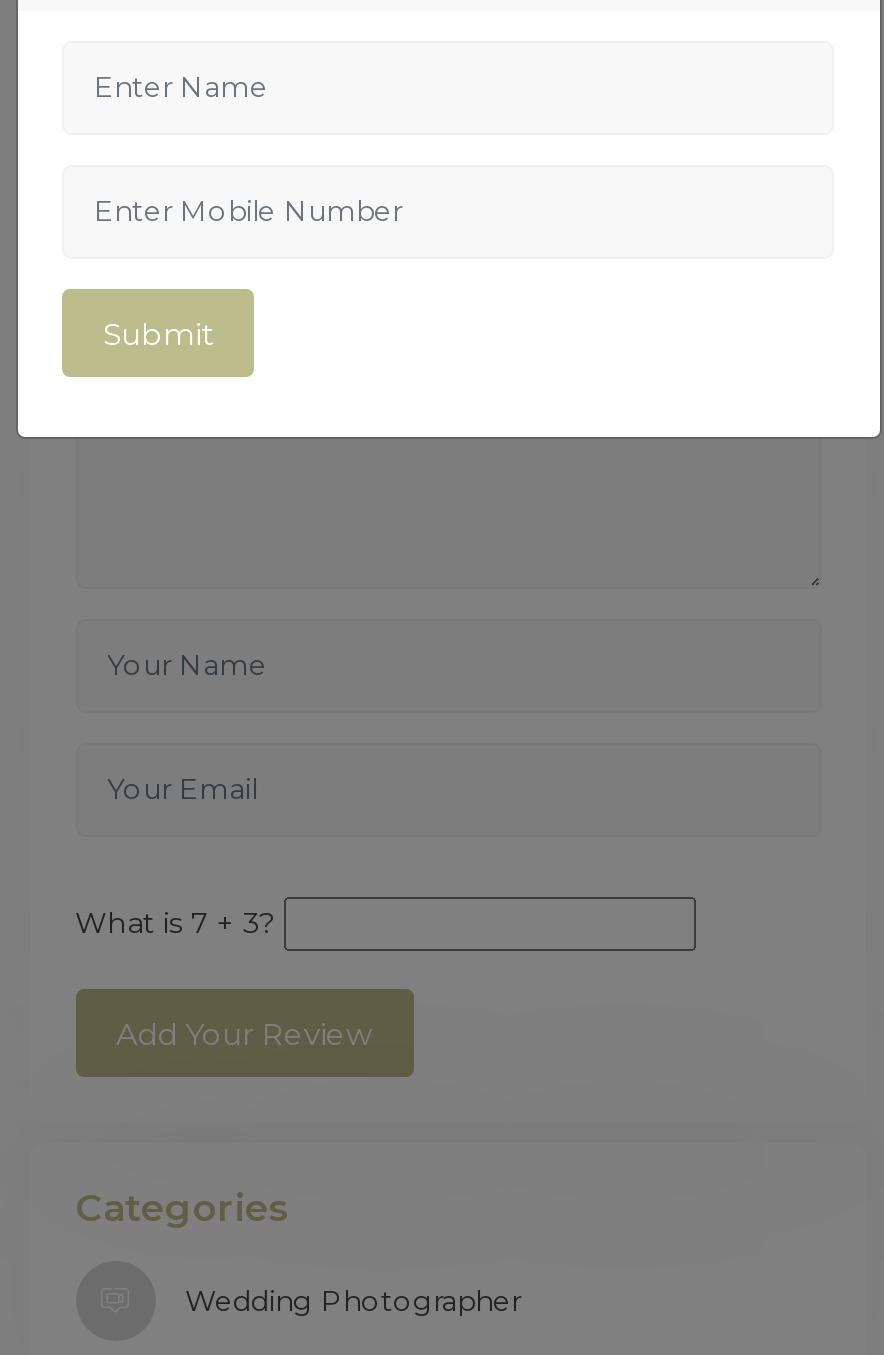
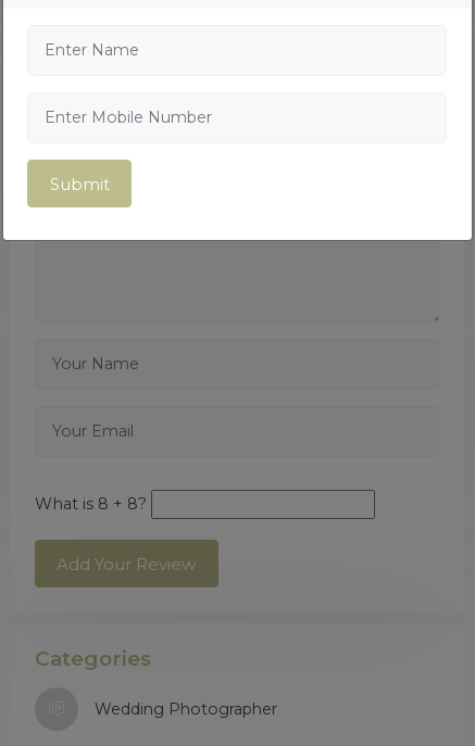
- What is 7 + 3?
+ What is 8 + 8?
